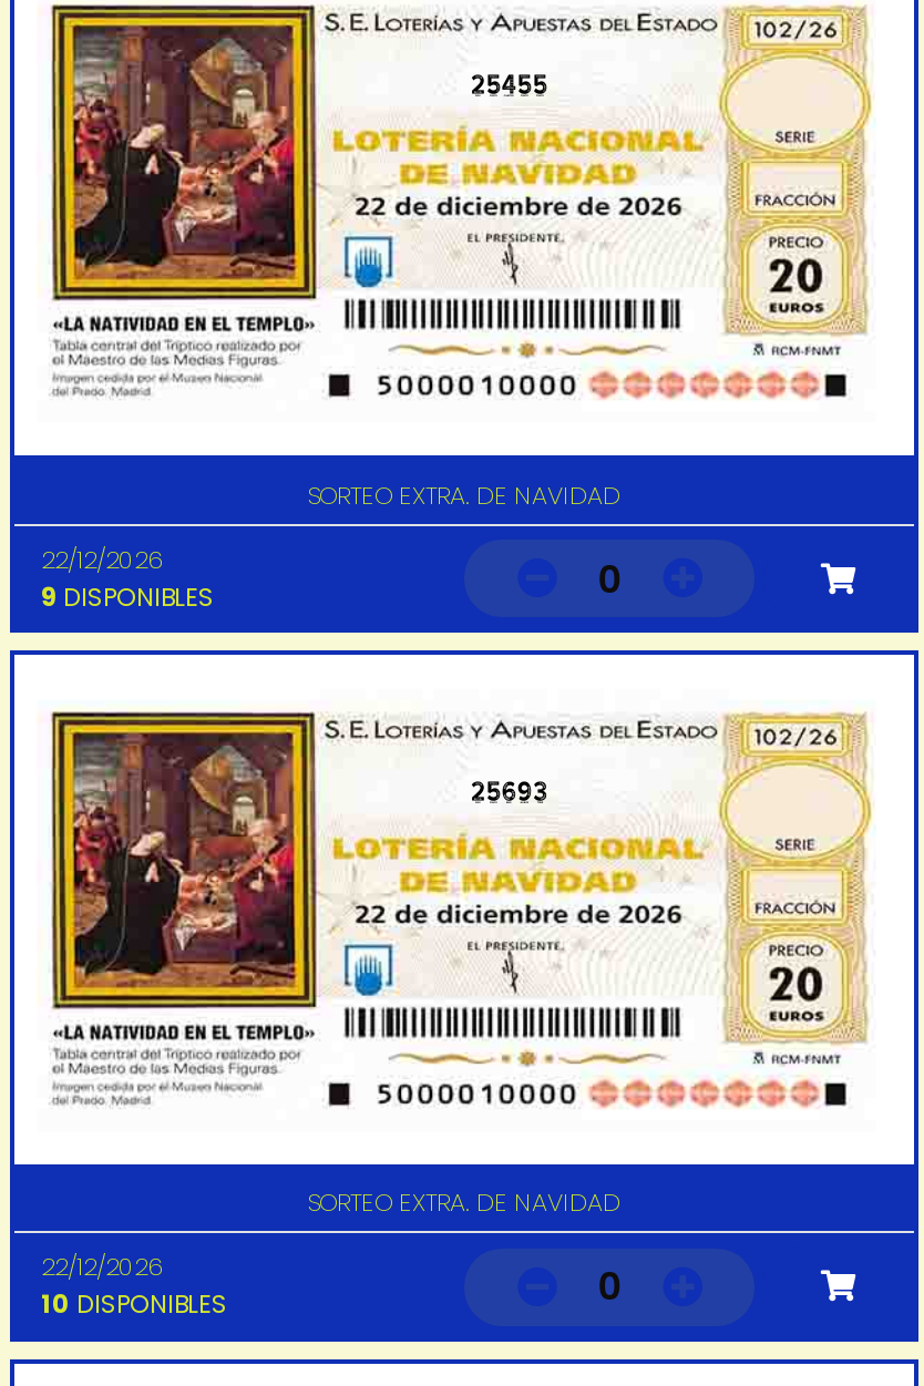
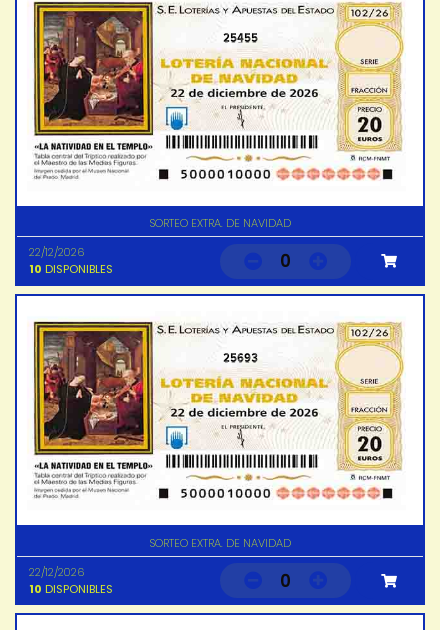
- 9 DISPONIBLES
+ 10 DISPONIBLES
